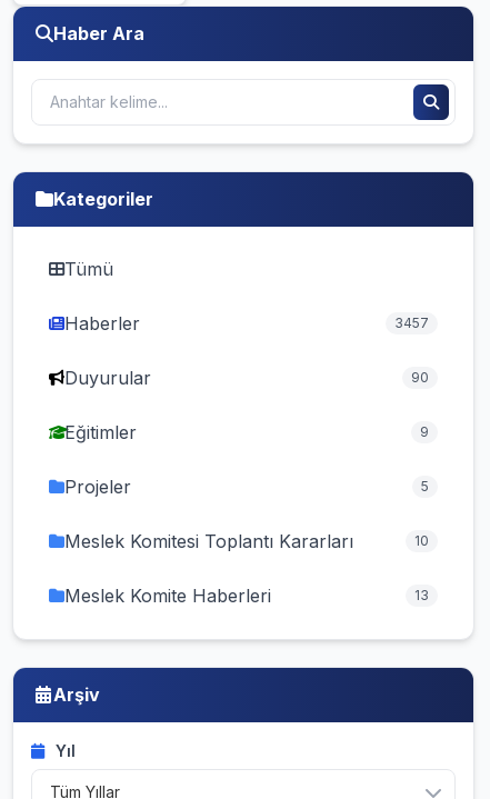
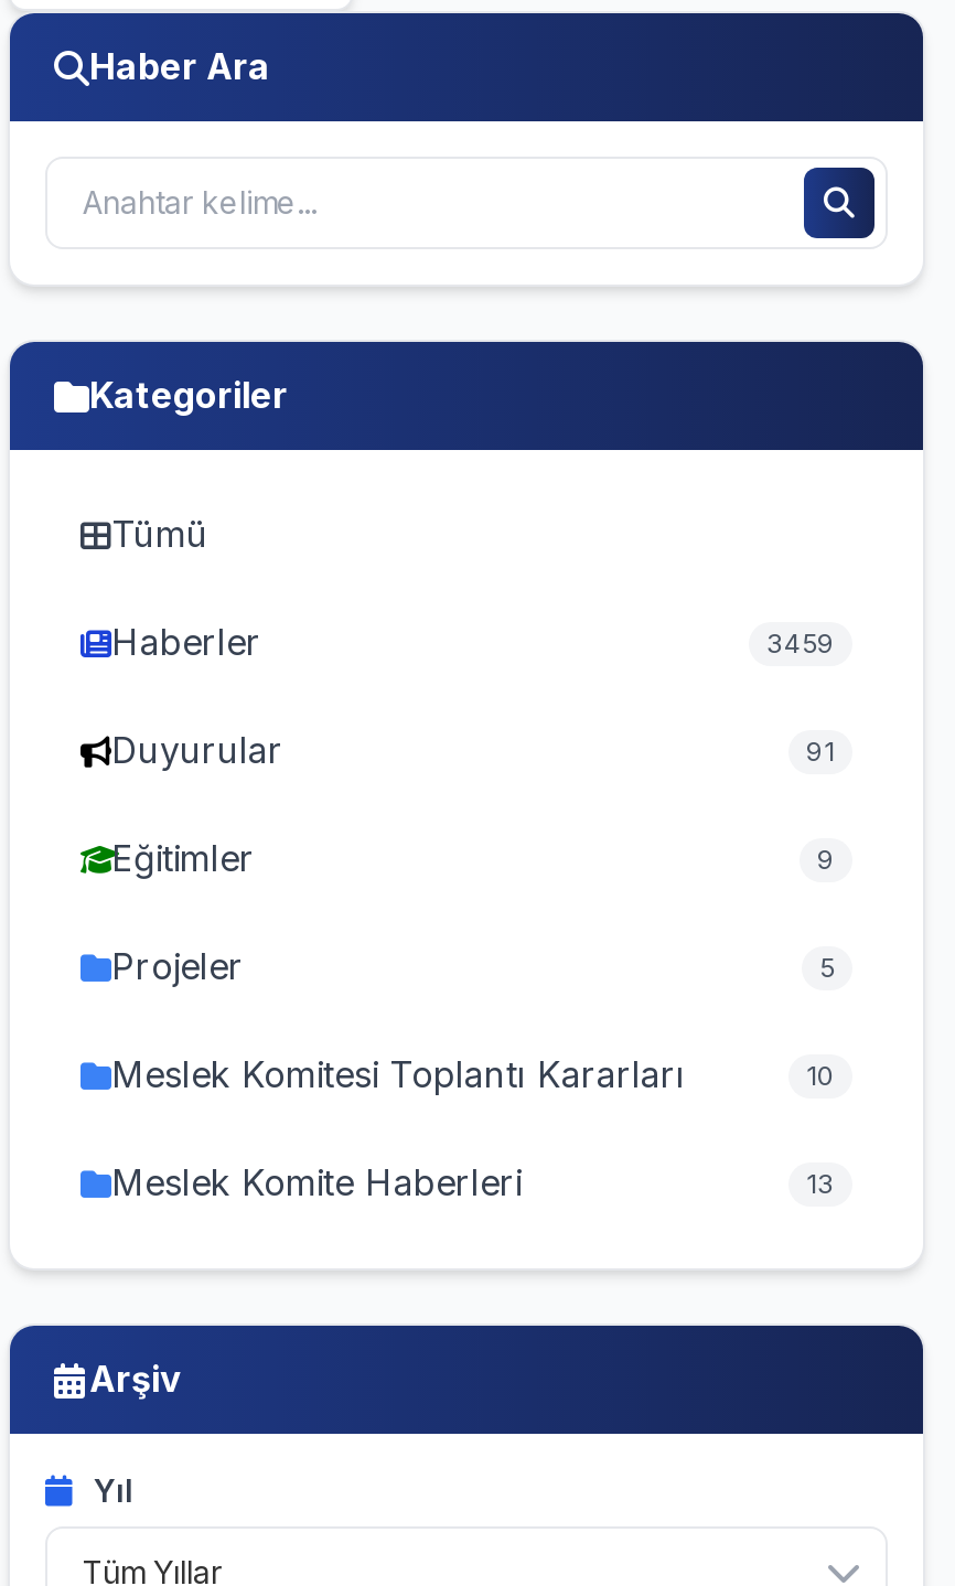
- 3457
+ 3459

- 90
+ 91
